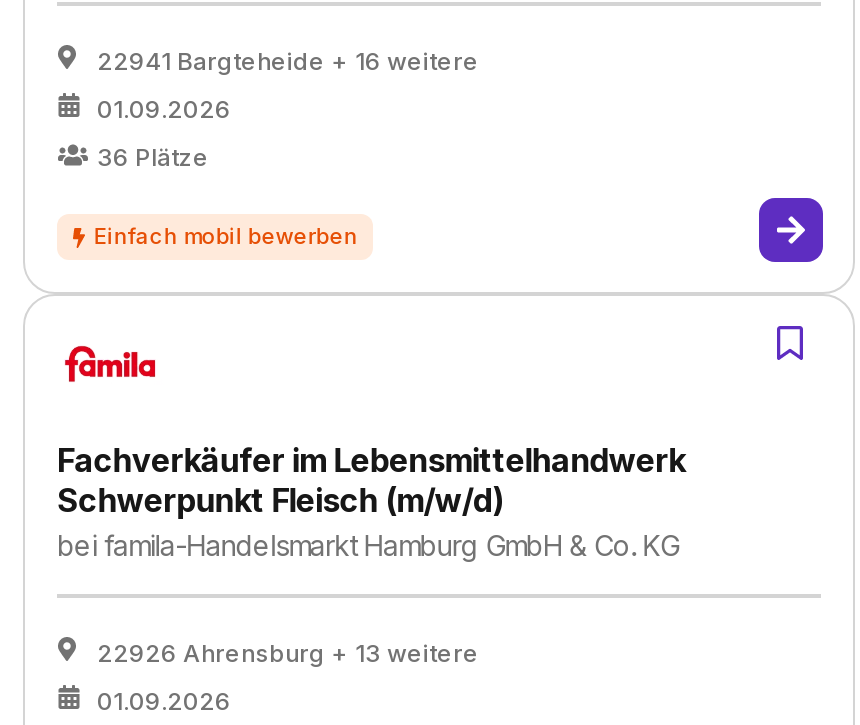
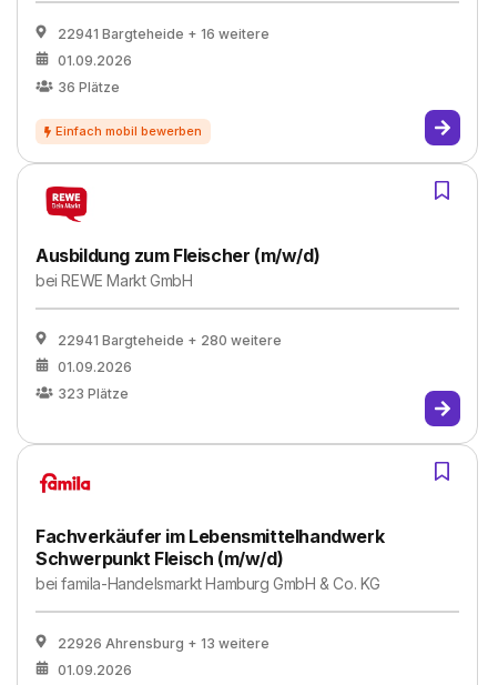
+ [image]
+ Ausbildung zum Fleischer (m/w/d)
+ bei REWE Markt GmbH
+ 22941 Bargteheide + 280 weitere
+ 01.09.2026
+ 323 Plätze
